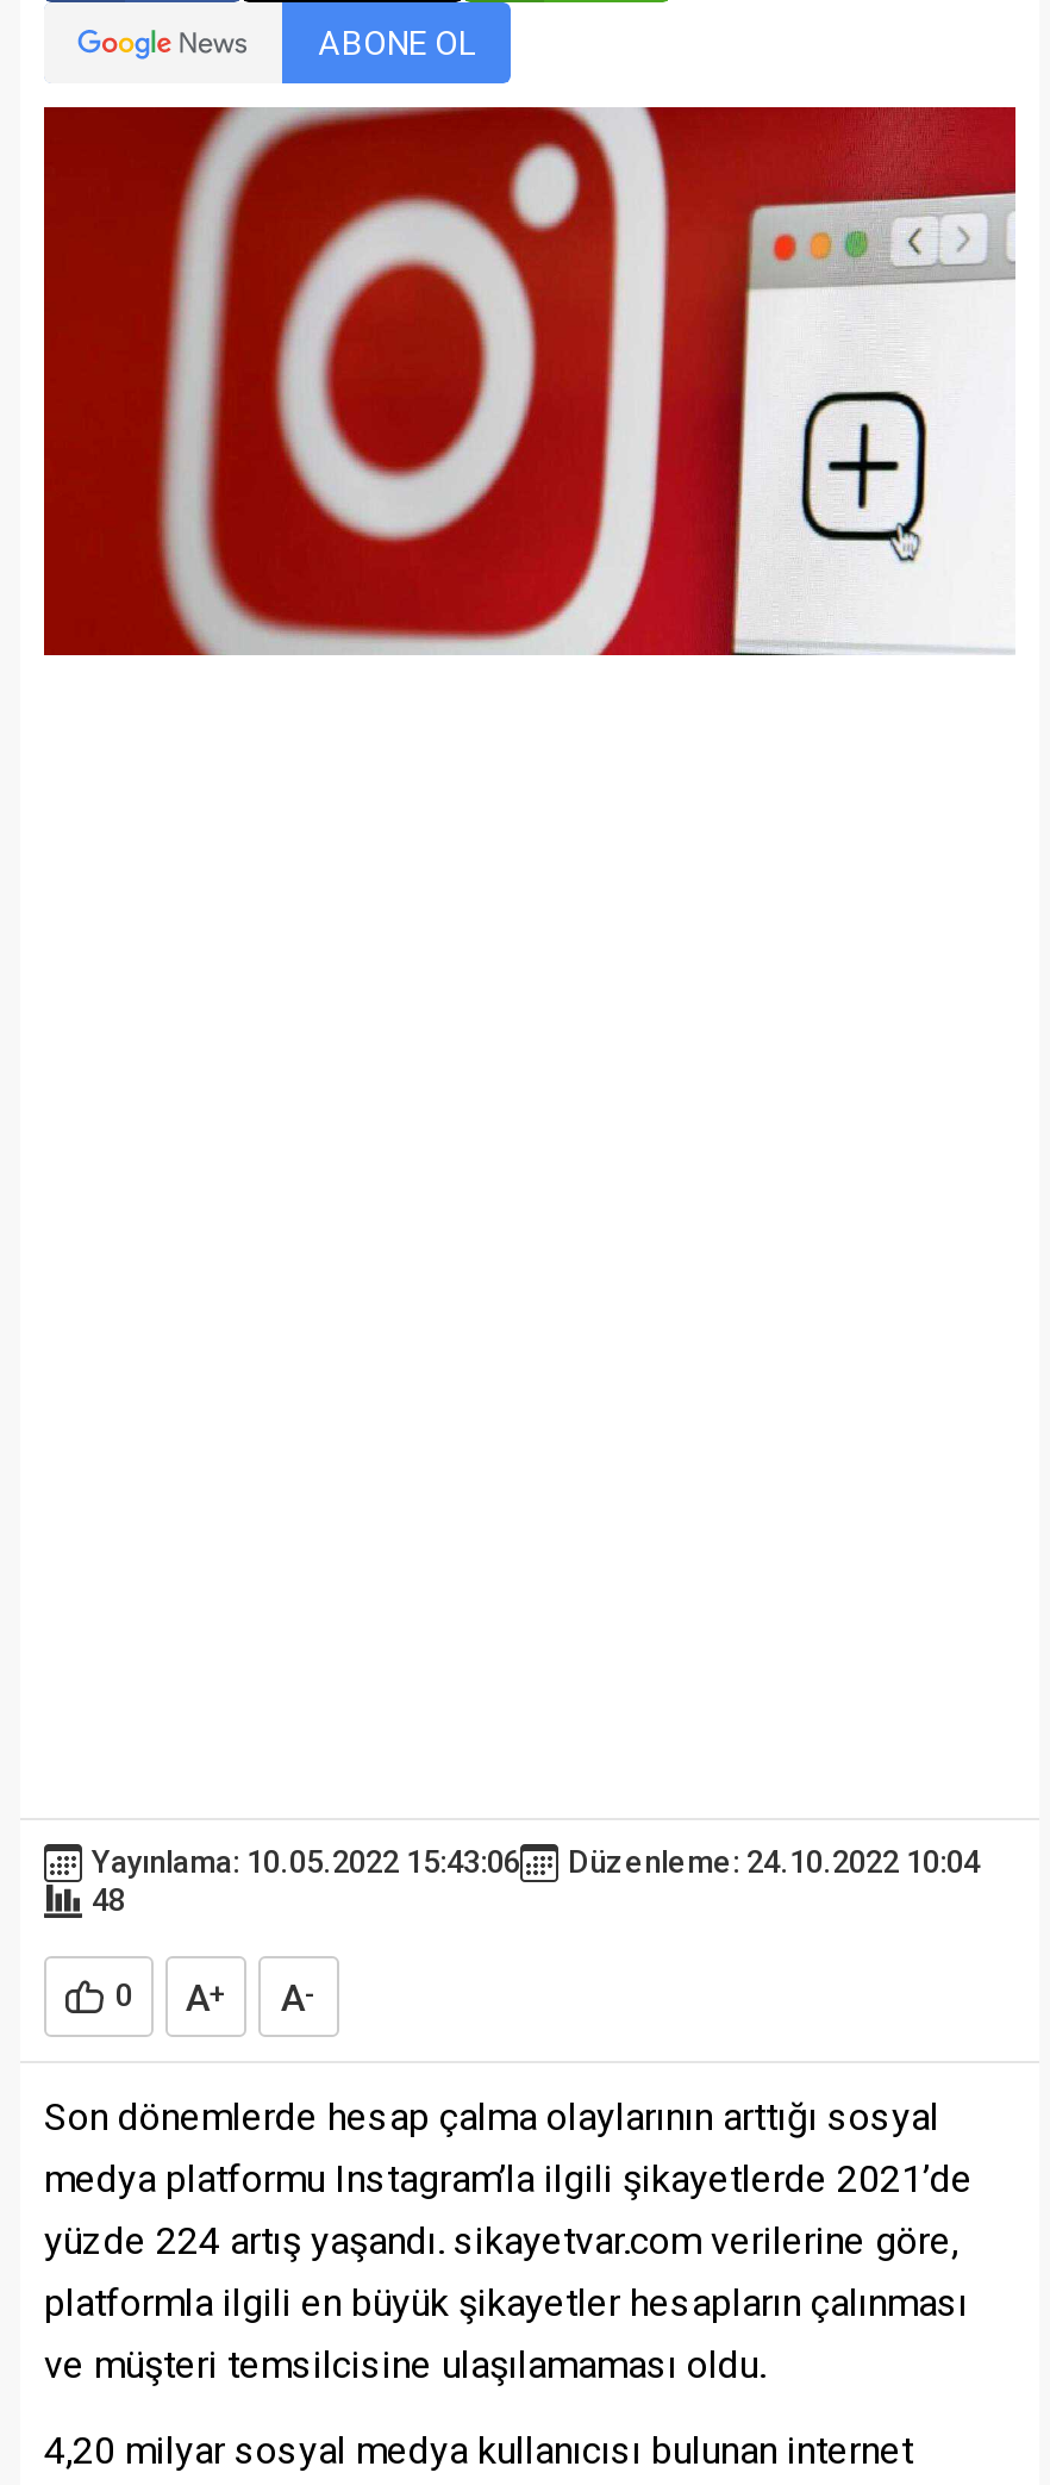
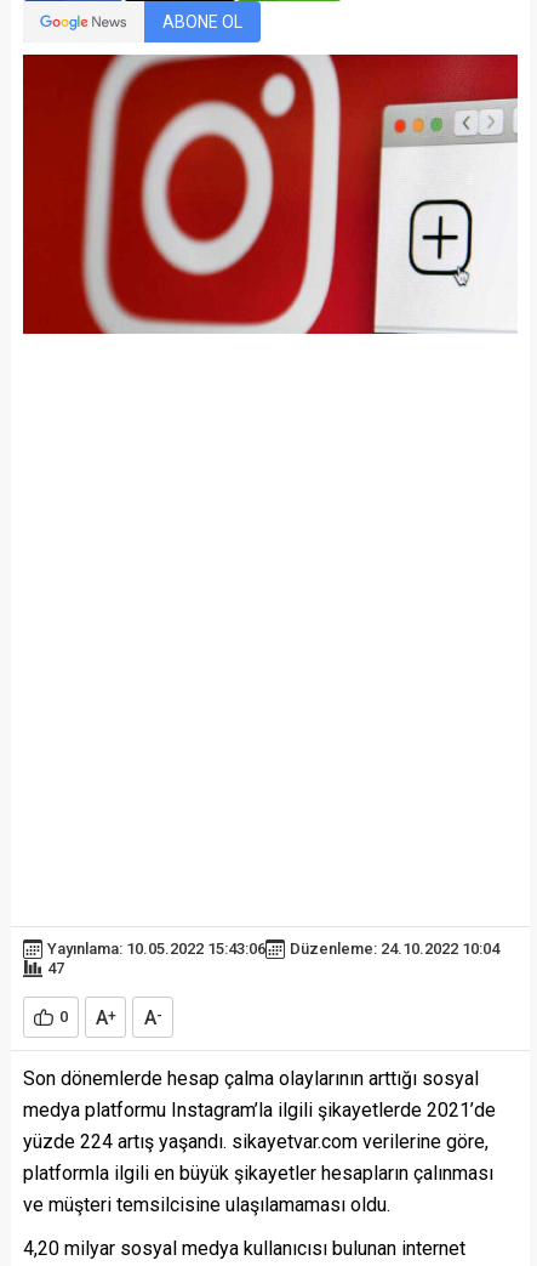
- 48
+ 47
